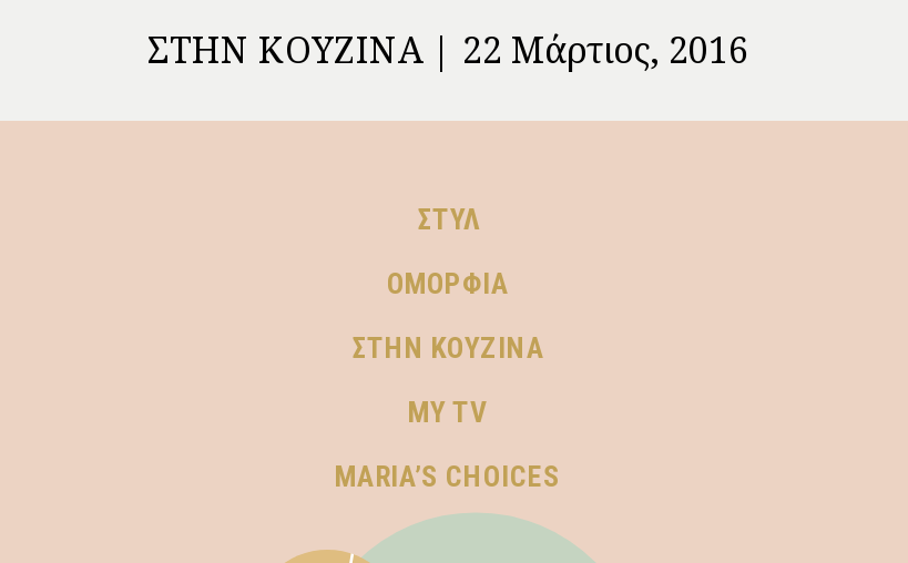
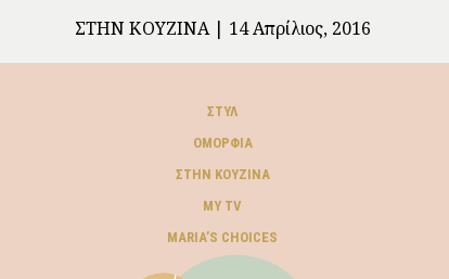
- ΣΤΗΝ ΚΟΥΖΊΝΑ 22 Μάρτιος, 2016
+ ΣΤΗΝ ΚΟΥΖΊΝΑ 14 Απρίλιος, 2016
